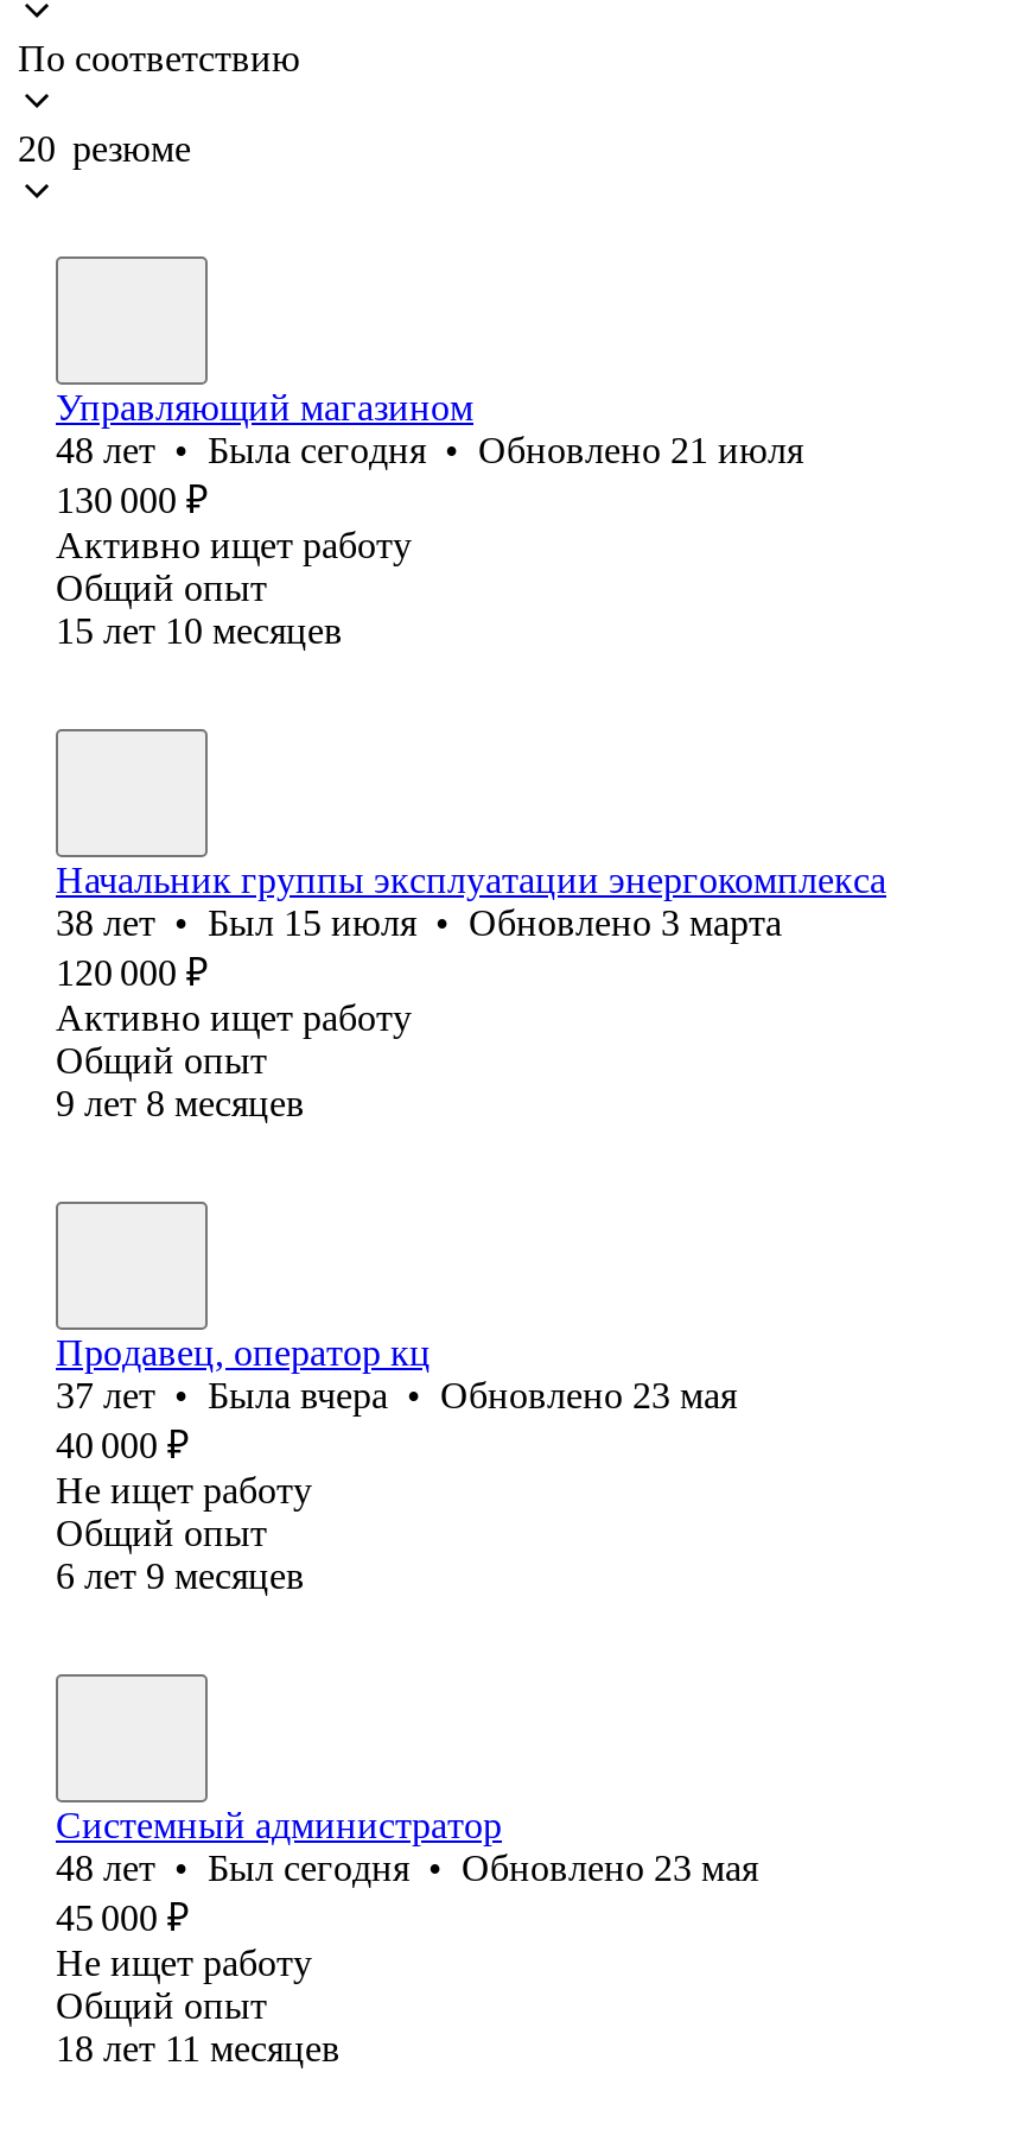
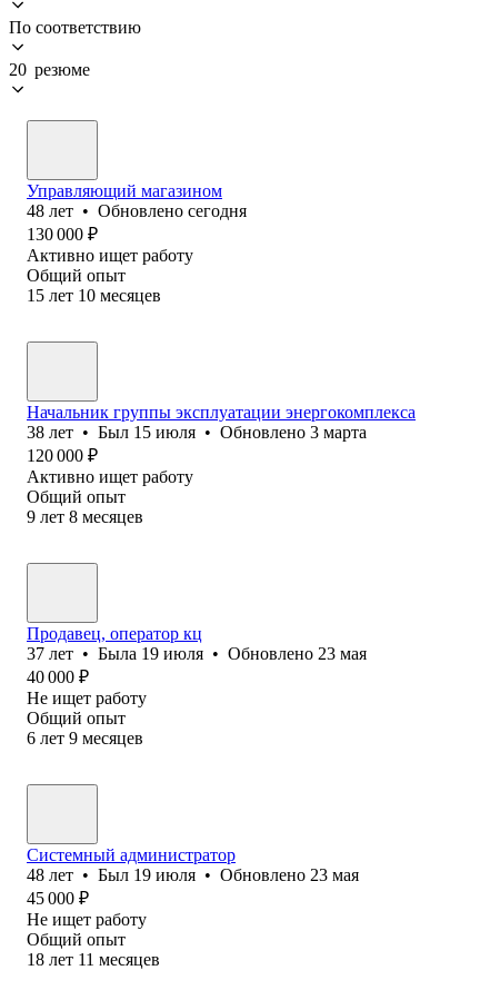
- 48 лет • Была сегодня • Обновлено 21 июля
+ 48 лет • Обновлено сегодня

- 37 лет • Была вчера • Обновлено 23 мая
+ 37 лет • Была 19 июля • Обновлено 23 мая

- 48 лет • Был сегодня • Обновлено 23 мая
+ 48 лет • Был 19 июля • Обновлено 23 мая
